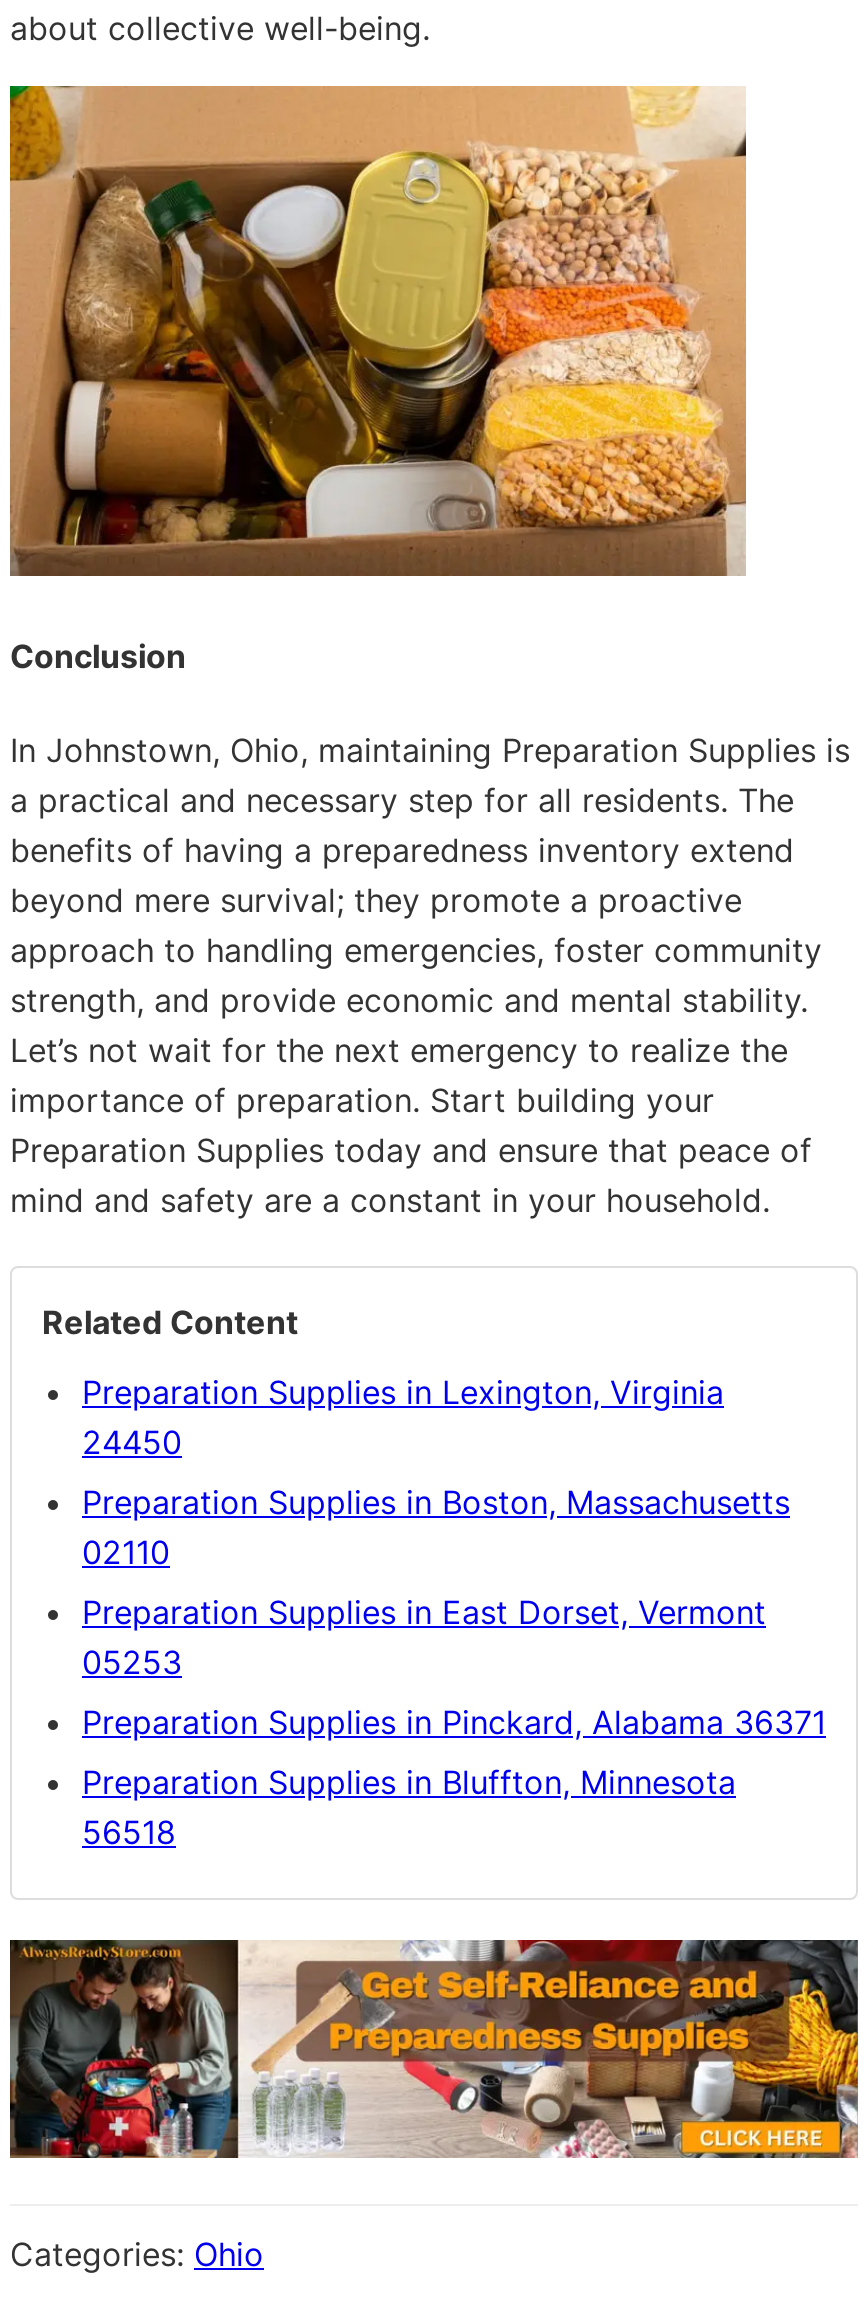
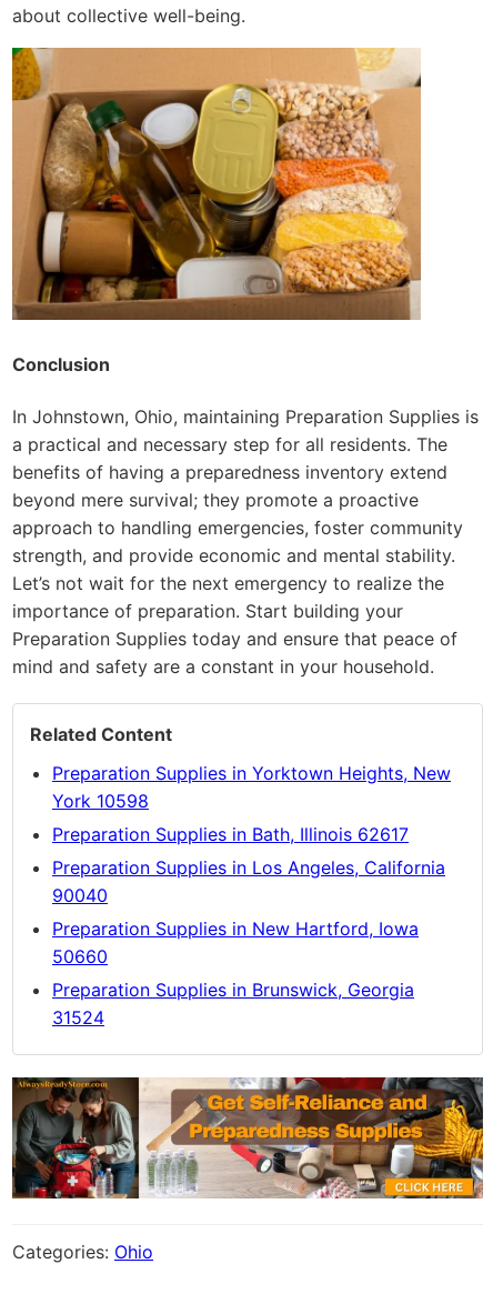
- Preparation Supplies in Lexington, Virginia
- 24450
+ Preparation Supplies in Yorktown Heights, New
+ York 10598

- Preparation Supplies in Boston, Massachusetts
- 02110
+ Preparation Supplies in Bath, Illinois 62617

- Preparation Supplies in East Dorset, Vermont
- 05253
+ Preparation Supplies in Los Angeles, California
+ 90040

- Preparation Supplies in Pinckard, Alabama 36371
+ Preparation Supplies in New Hartford, Iowa
+ 50660

- Preparation Supplies in Bluffton, Minnesota
- 56518
+ Preparation Supplies in Brunswick, Georgia
+ 31524
